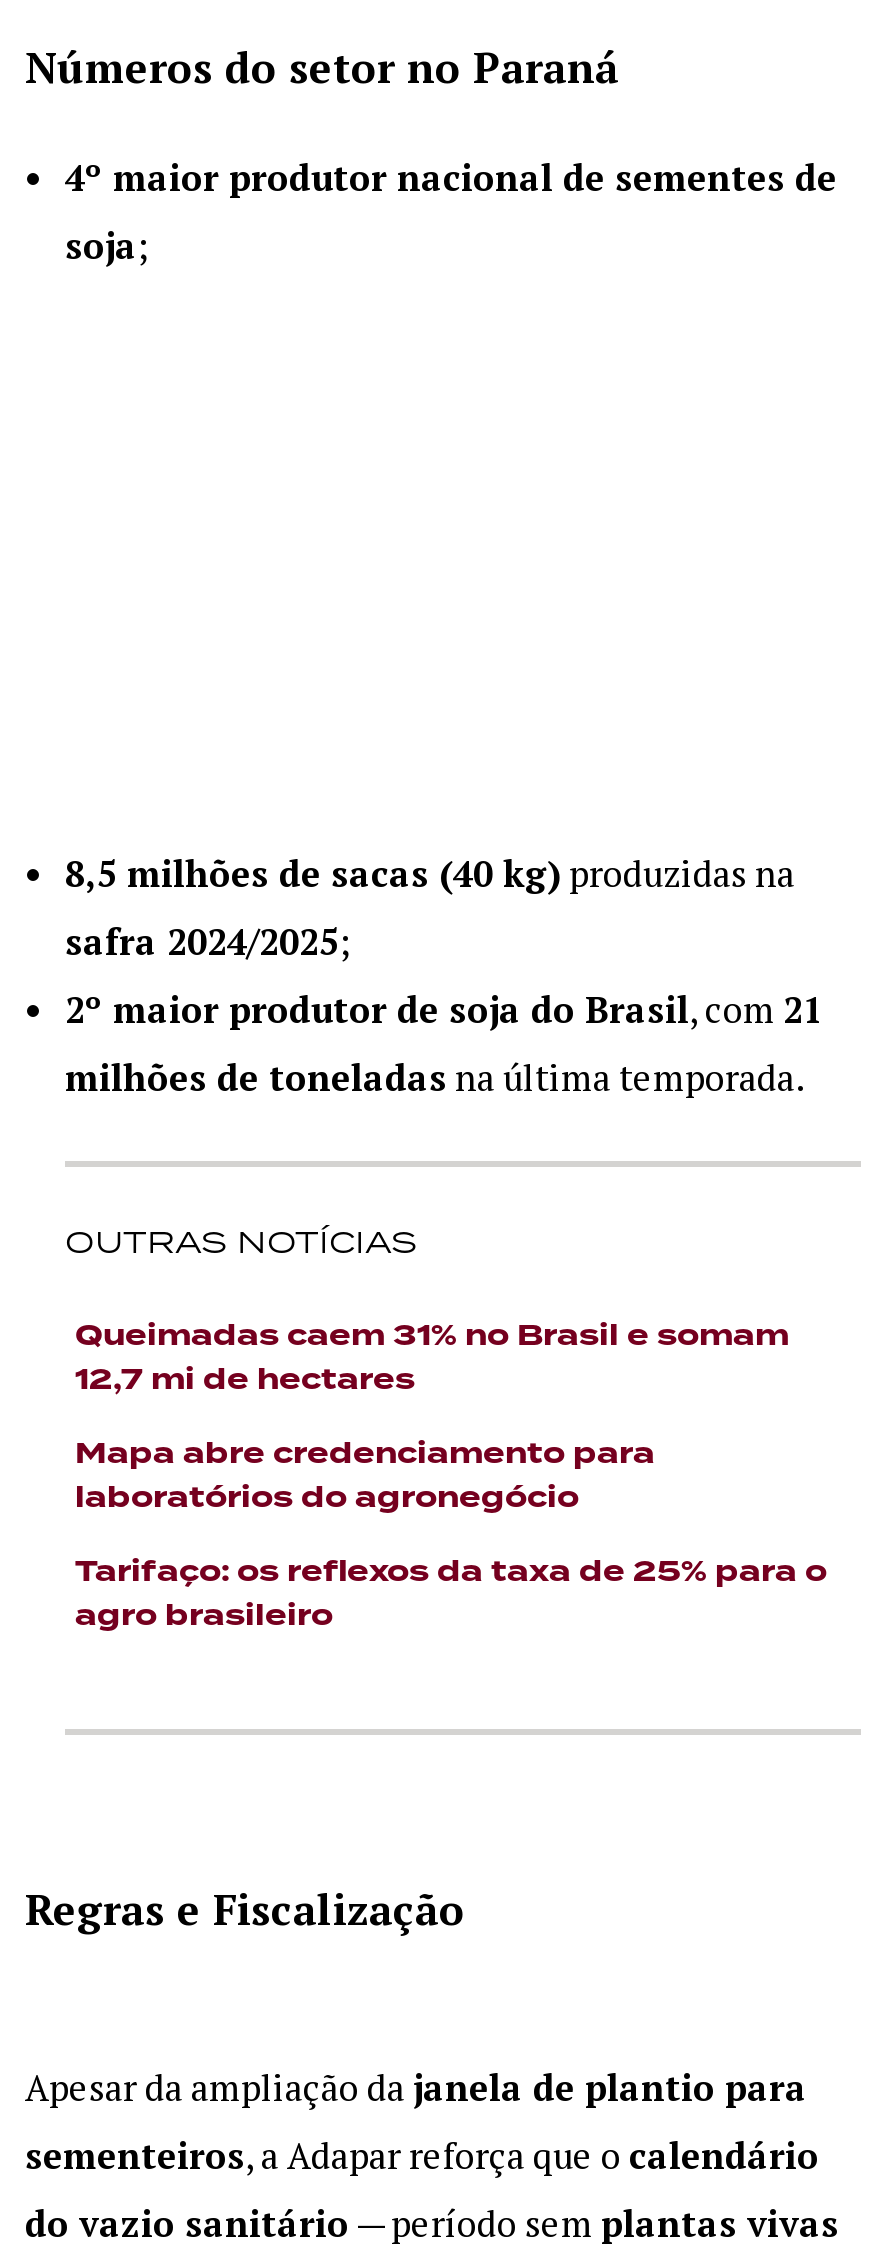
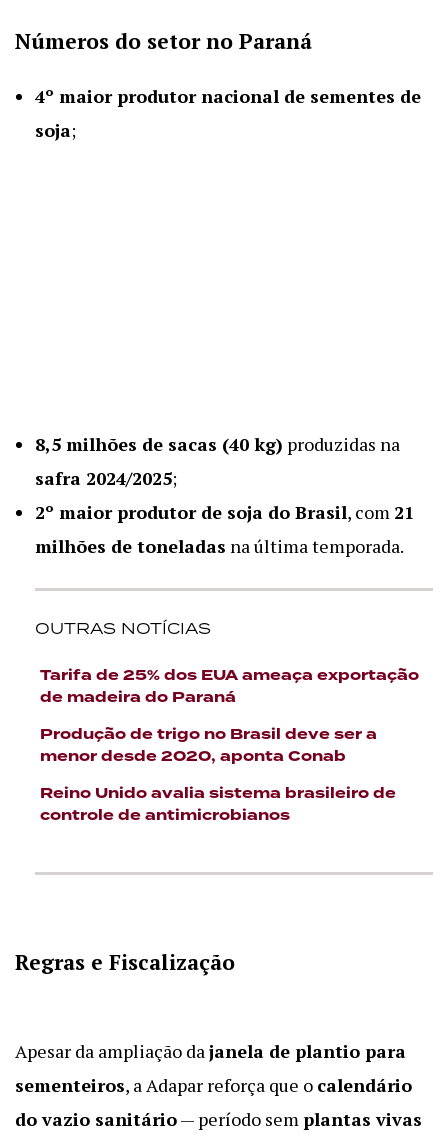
- Queimadas caem 31% no Brasil e somam
- 12,7 mi de hectares
+ Tarifa de 25% dos EUA ameaça exportação
+ de madeira do Paraná

- Mapa abre credenciamento para
- laboratórios do agronegócio
+ Produção de trigo no Brasil deve ser a
+ menor desde 2020, aponta Conab

- Tarifaço: os reflexos da taxa de 25% para o
- agro brasileiro
+ Reino Unido avalia sistema brasileiro de
+ controle de antimicrobianos
